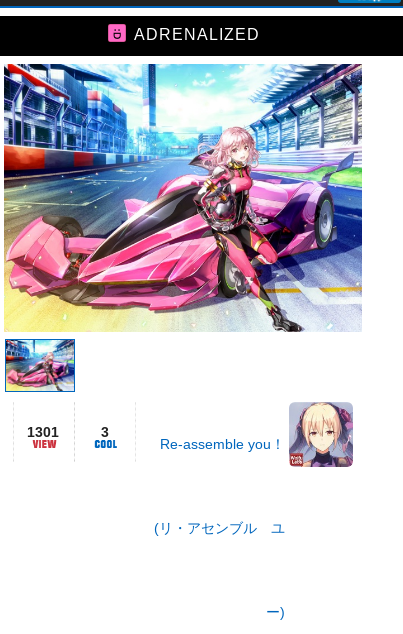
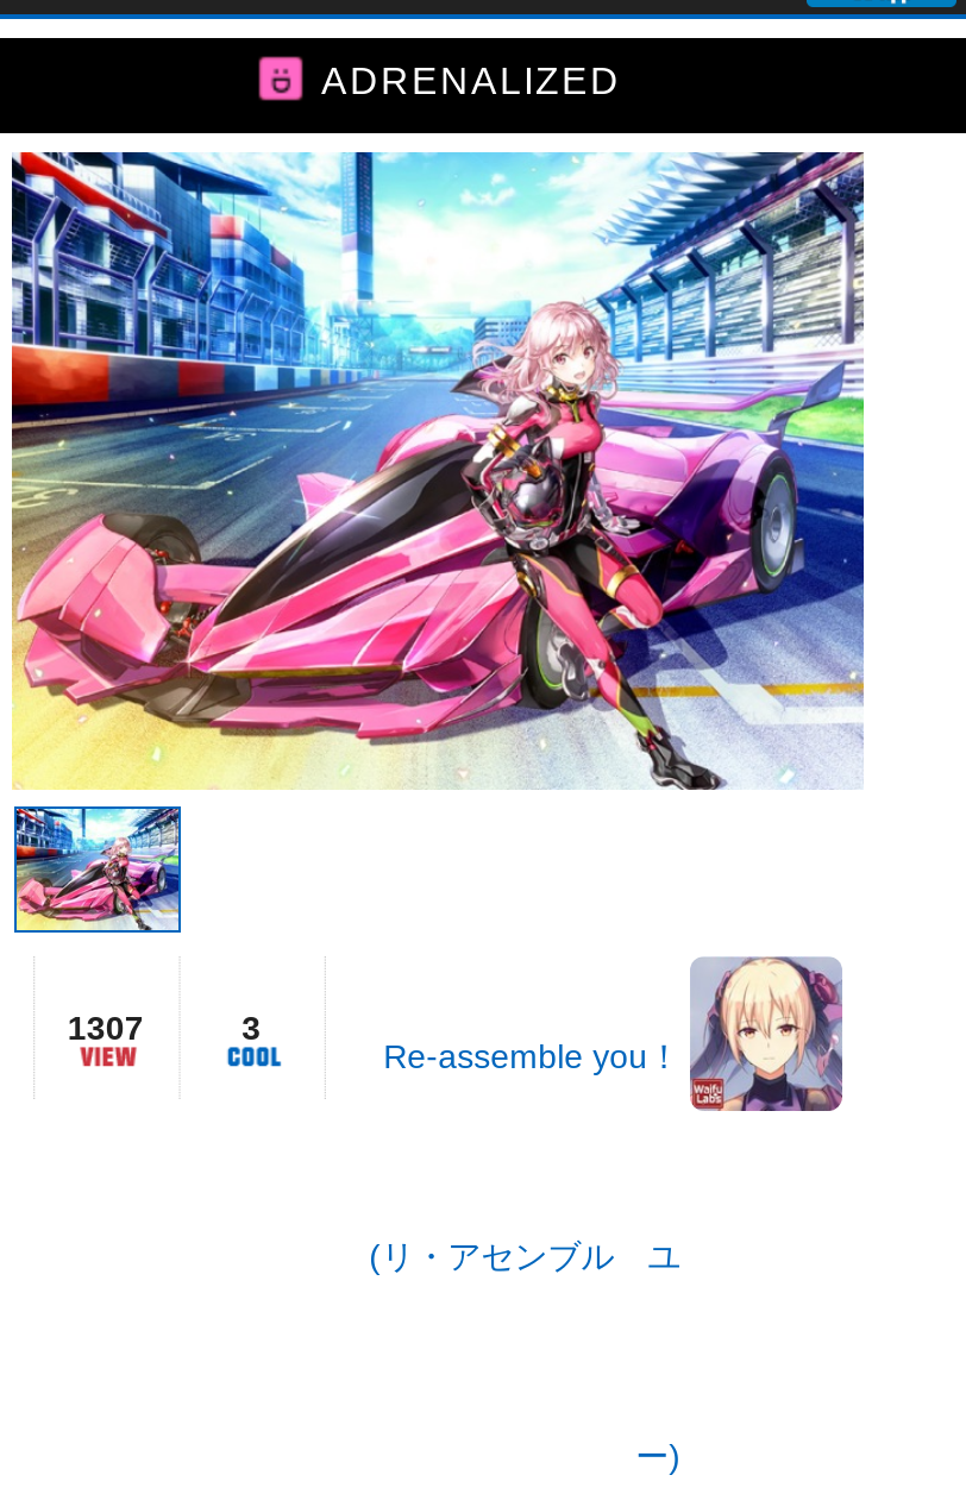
- 1301
+ 1307
